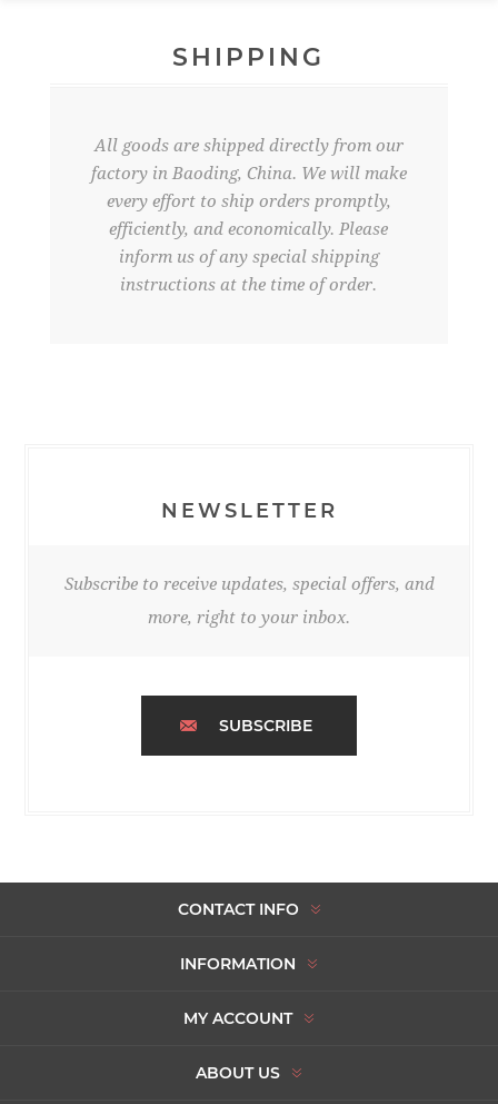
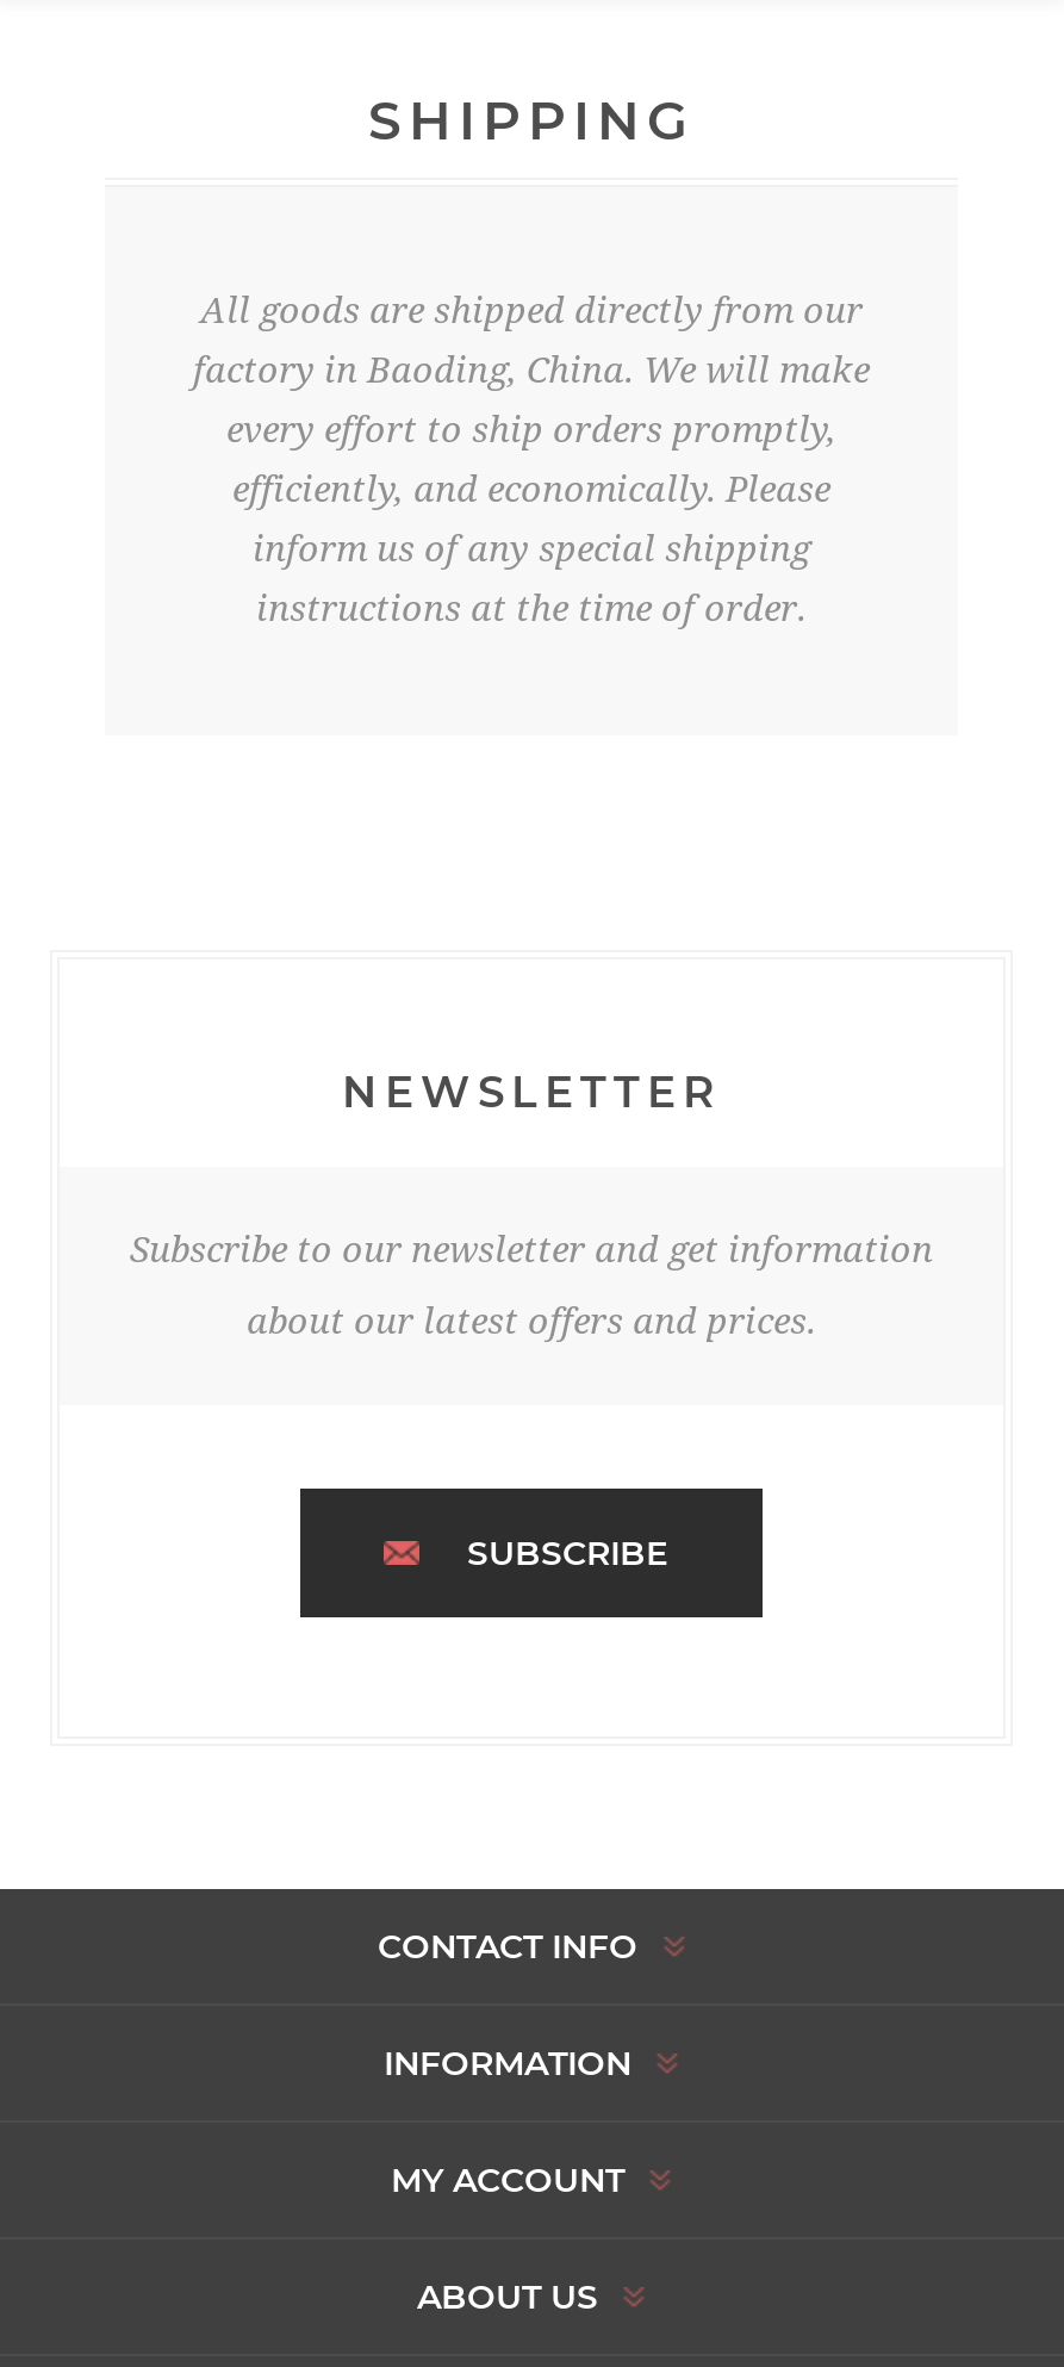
- Subscribe to receive updates, special offers, and
+ Subscribe to our newsletter and get information

- more, right to your inbox.
+ about our latest offers and prices.
